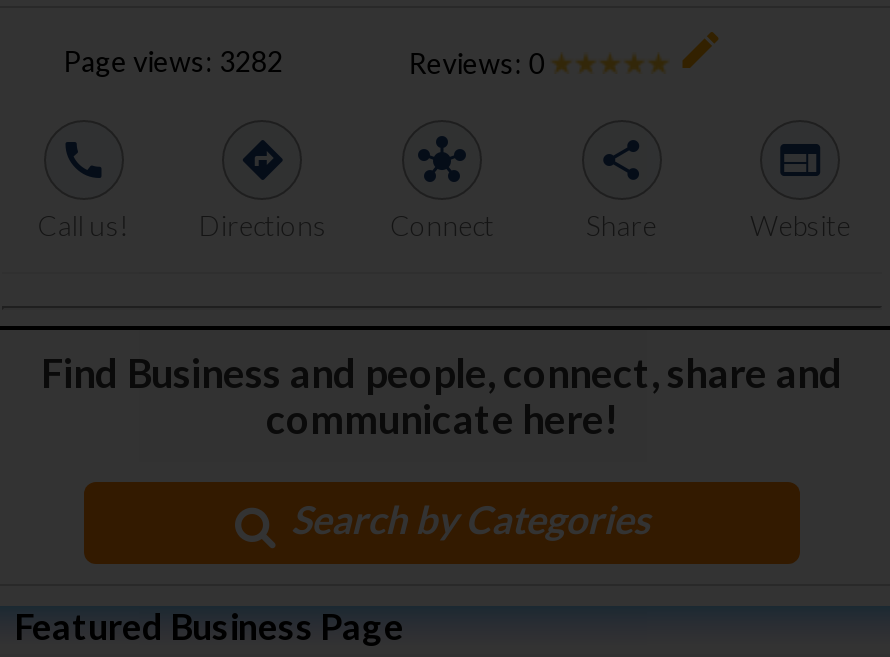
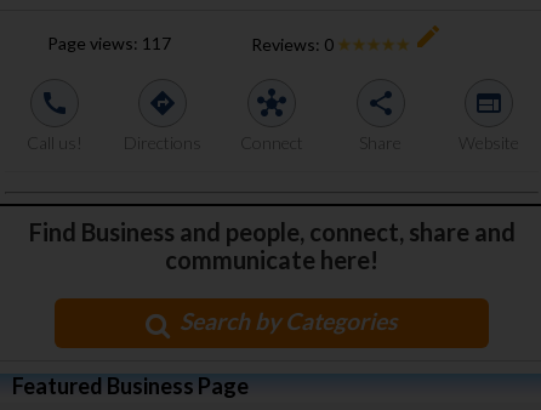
- Page views: 3282
+ Page views: 117
